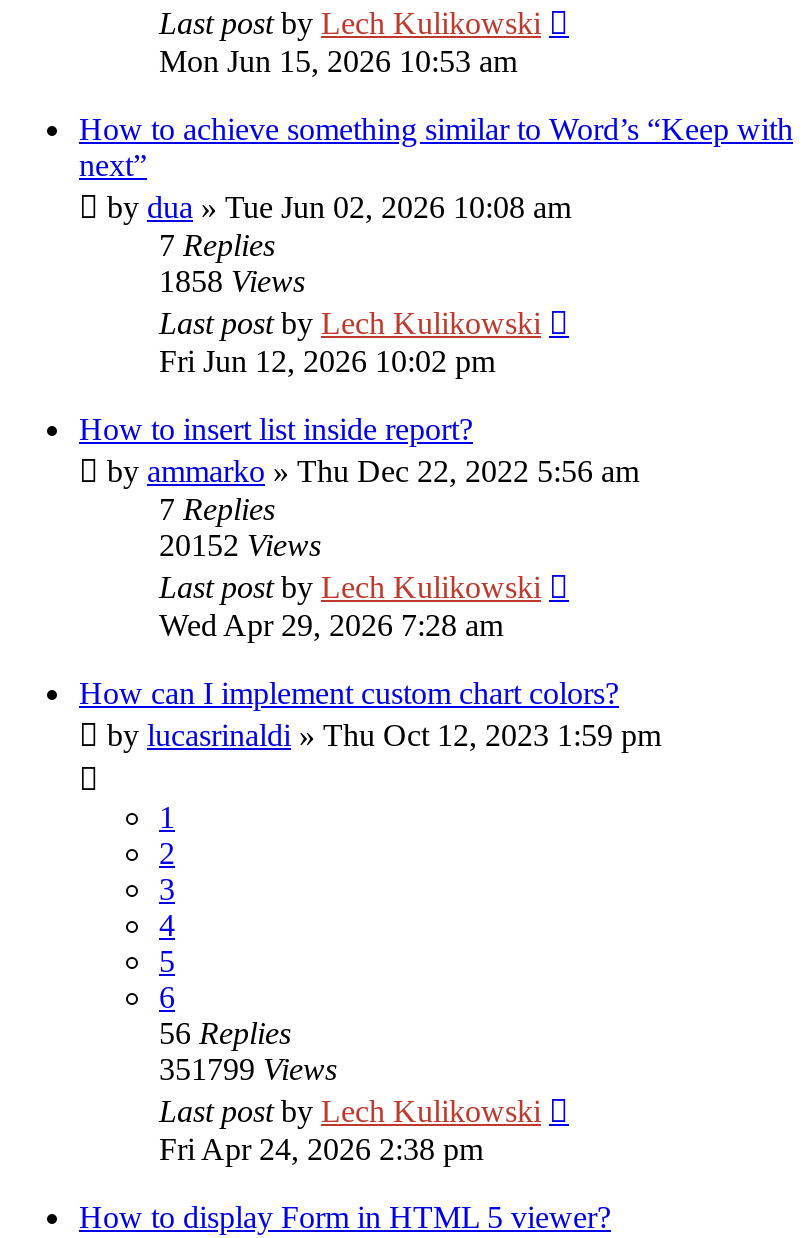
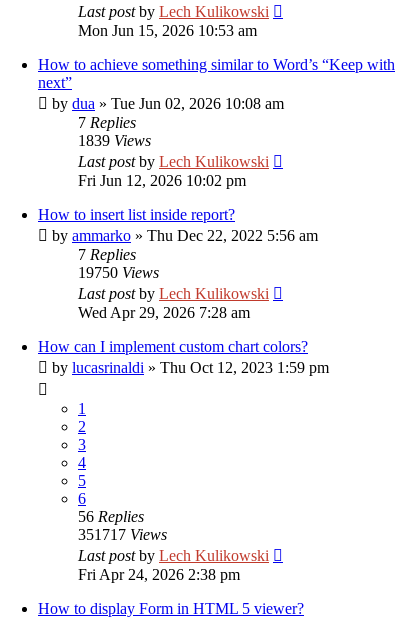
- 1858 Views
+ 1839 Views

- 20152 Views
+ 19750 Views

- 351799 Views
+ 351717 Views
